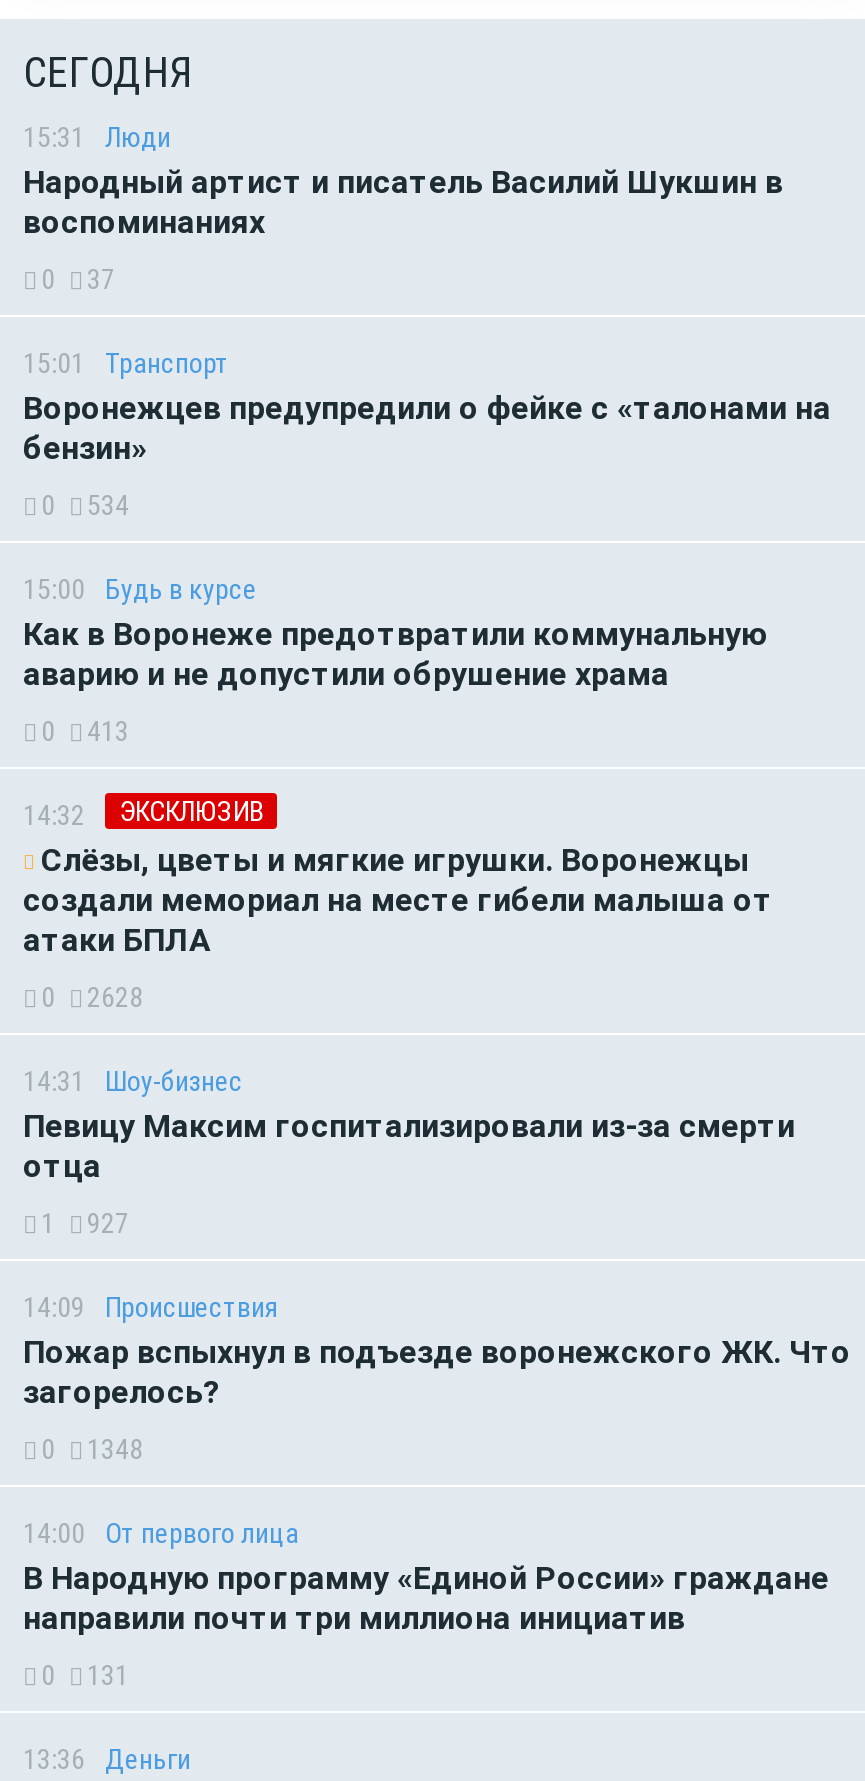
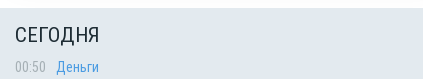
- 15:31
- Люди
- Народный артист и писатель Василий Шукшин в
- воспоминаниях
- 0
- 37
- 15:01
- Транспорт
- Воронежцев предупредили о фейке с «талонами на
- бензин»
- 0
- 534
- 15:00
- Будь в курсе
- Как в Воронеже предотвратили коммунальную
- аварию и не допустили обрушение храма
- 0
- 413
- 14:32
- ЭКСКЛЮЗИВ
- Слёзы, цветы и мягкие игрушки. Воронежцы
- создали мемориал на месте гибели малыша от
- атаки БПЛА
- 0
- 2628
- 14:31
- Шоу-бизнес
- Певицу Максим госпитализировали из-за смерти
- отца
- 1
- 927
- 14:09
- Происшествия
- Пожар вспыхнул в подъезде воронежского ЖК. Что
- загорелось?
- 0
- 1348
- 14:00
- От первого лица
- В Народную программу «Единой России» граждане
- направили почти три миллиона инициатив
- 0
- 131
- 13:36
+ 00:50
